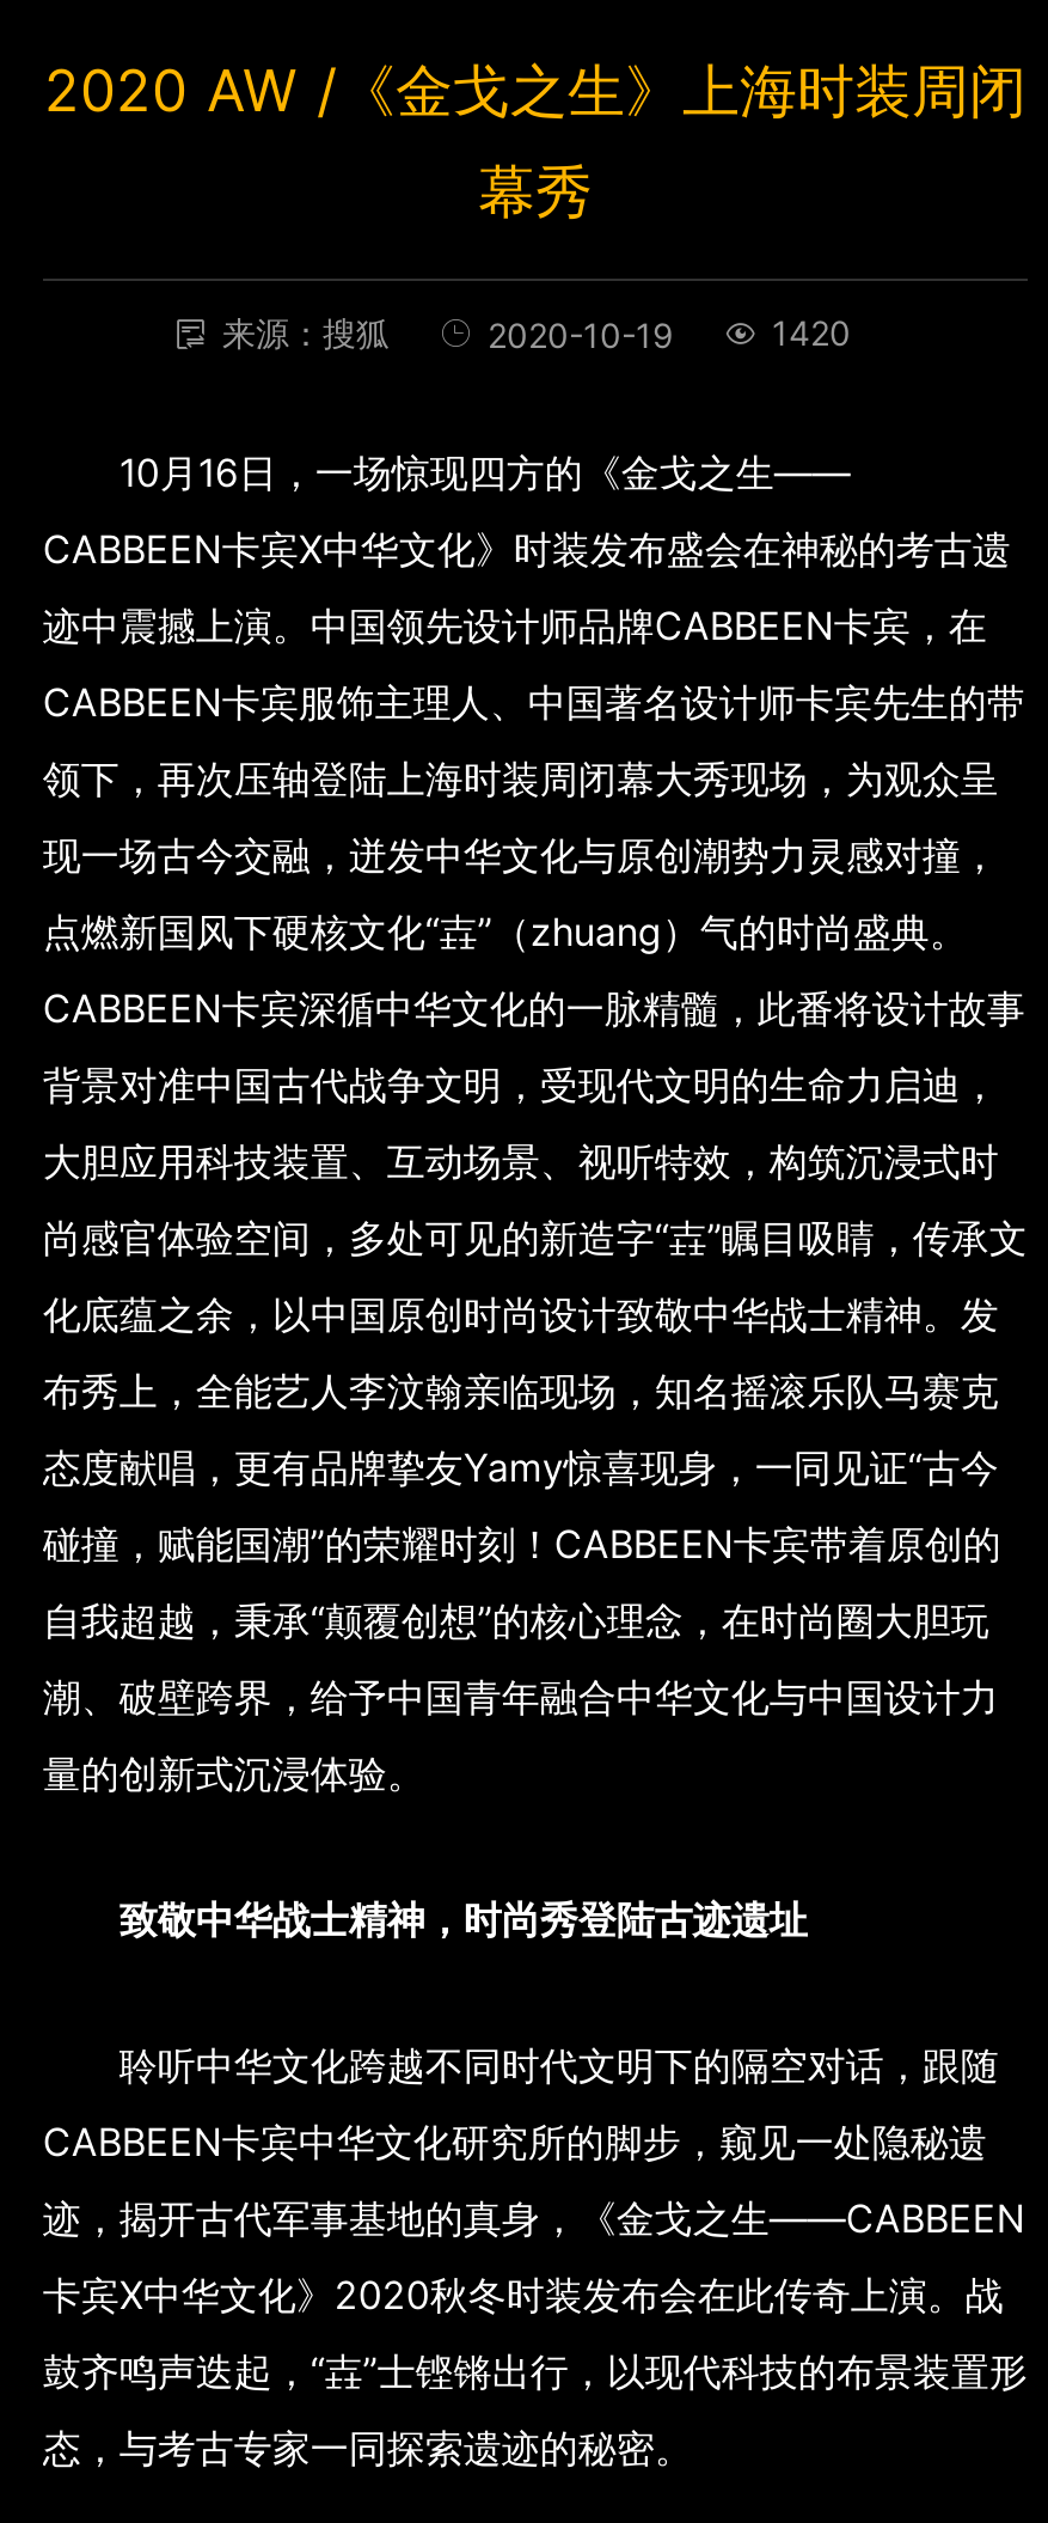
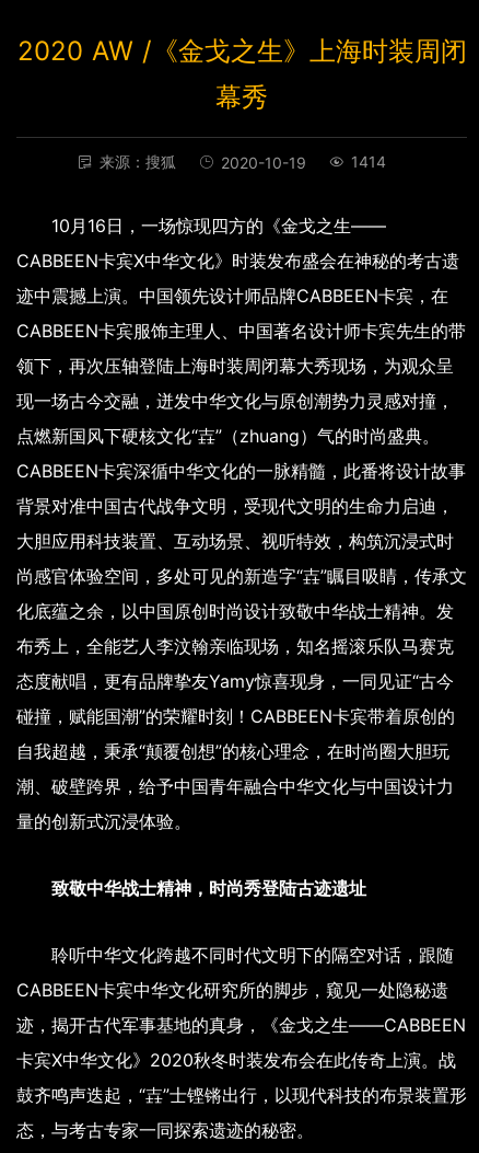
- 1420
+ 1414
